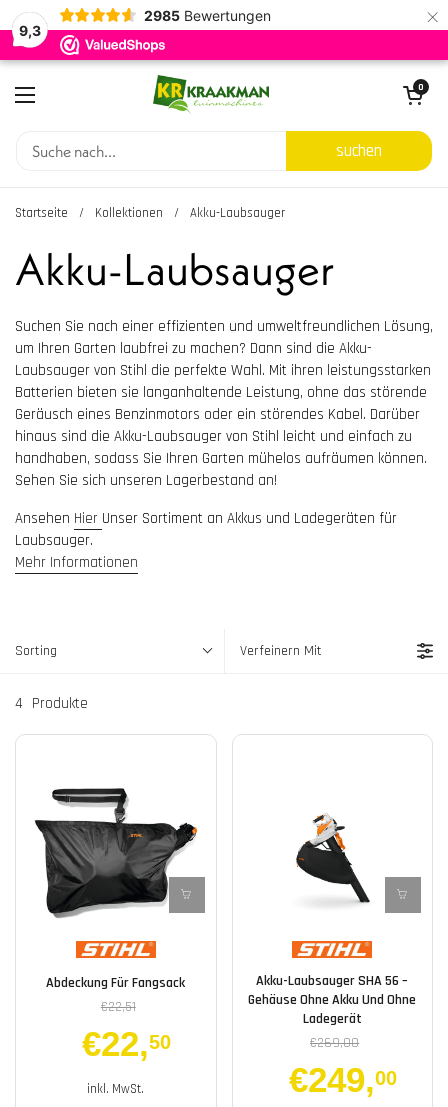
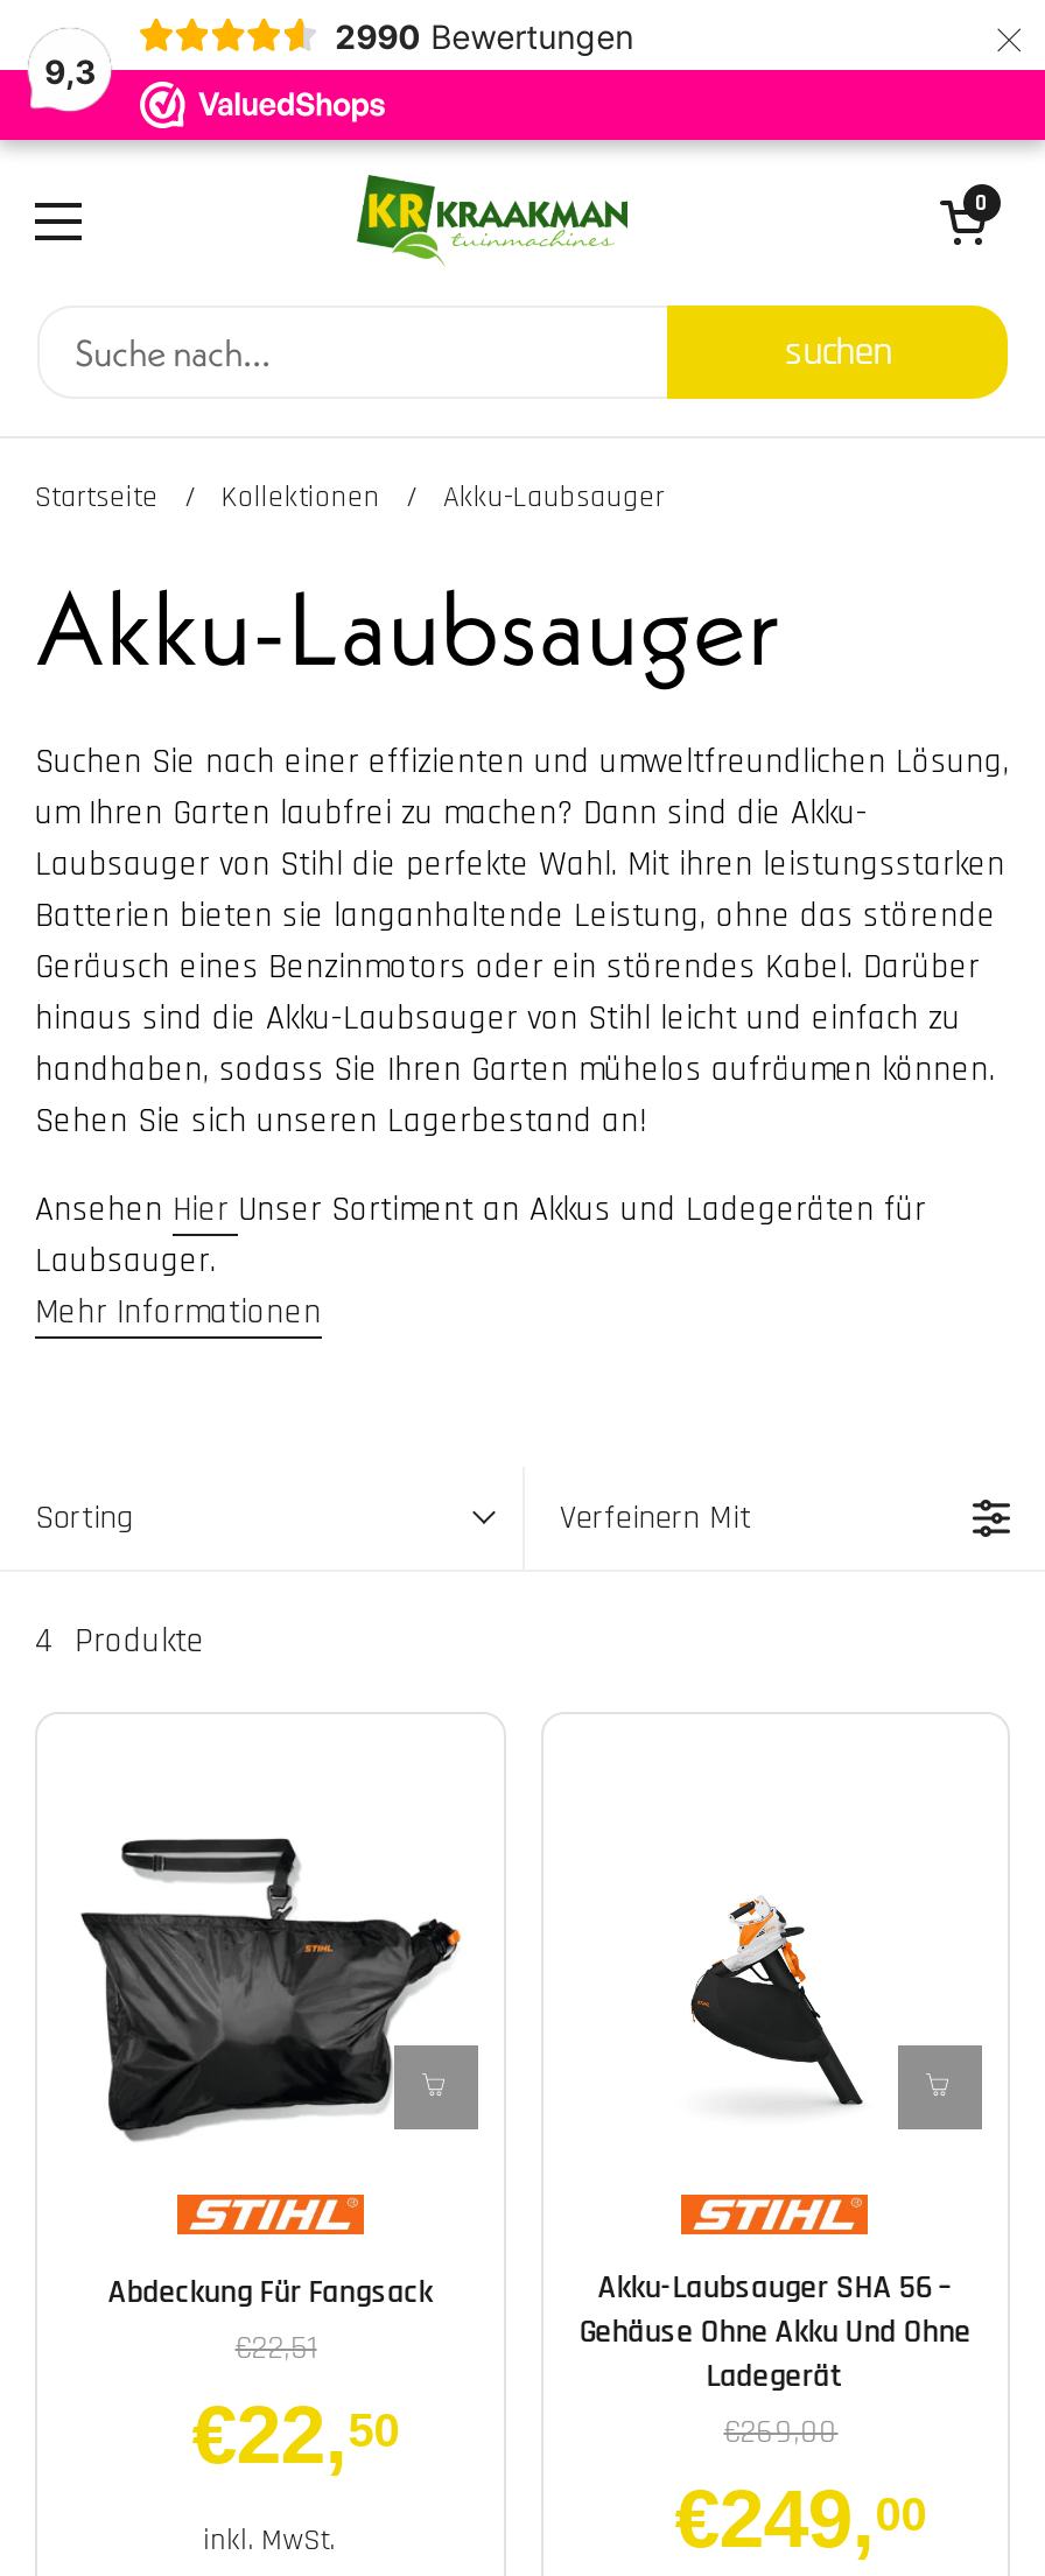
- 2985 Bewertungen
+ 2990 Bewertungen
